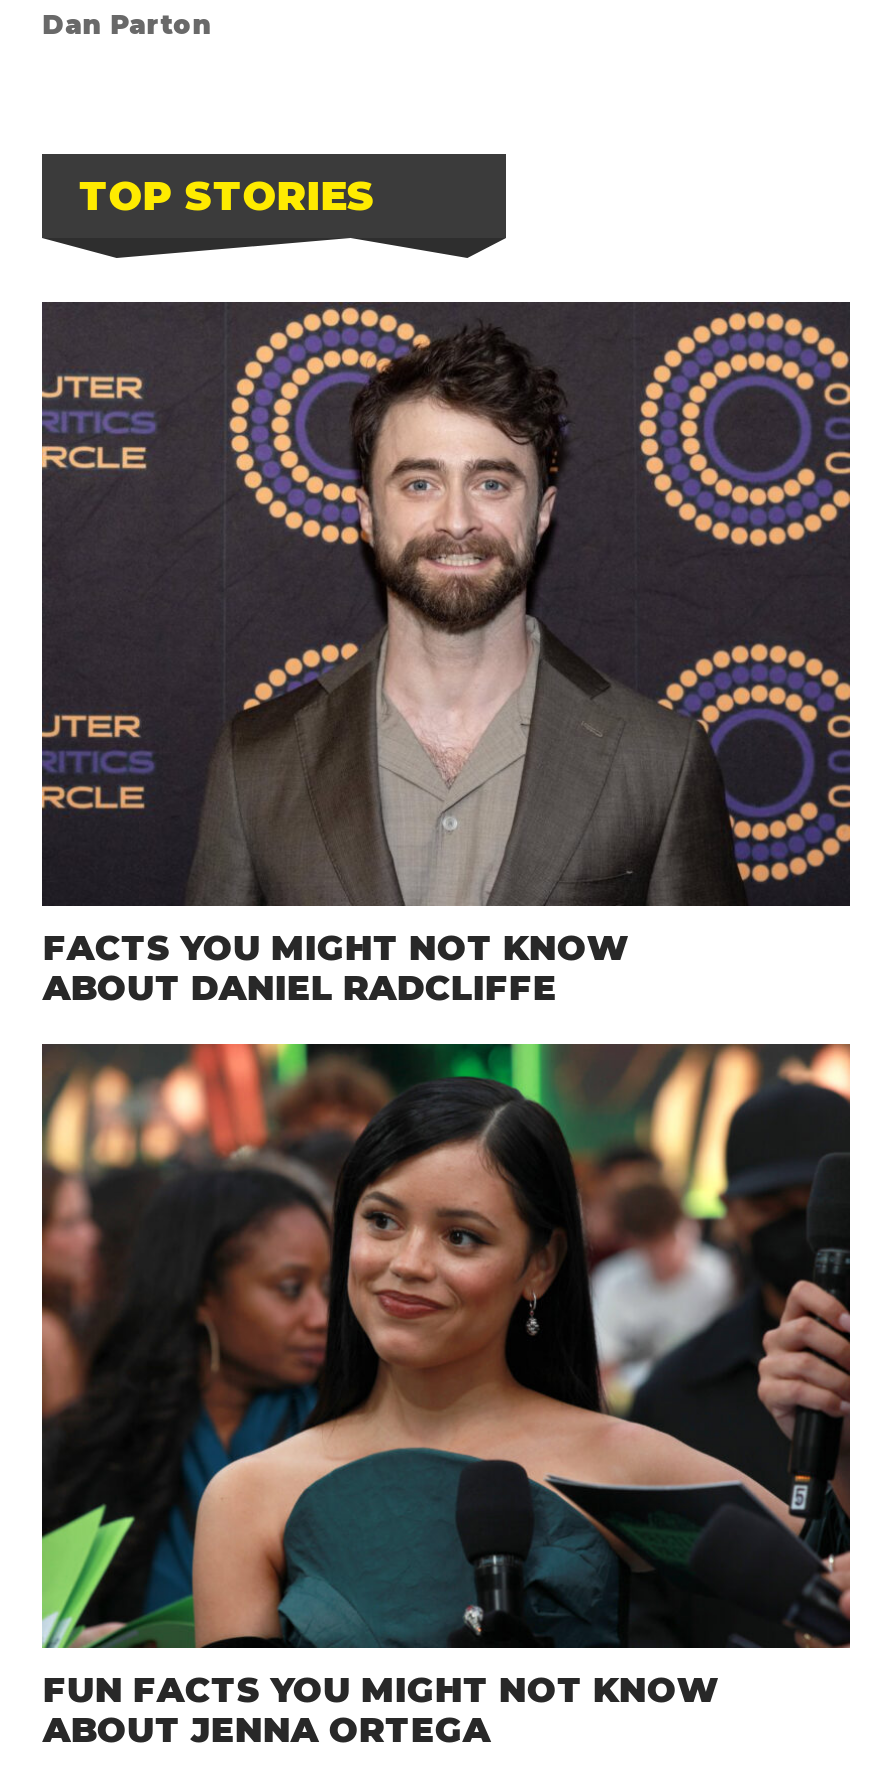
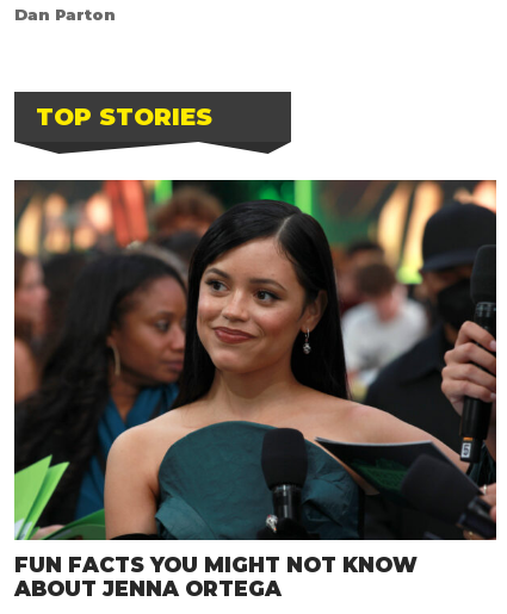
- [image]
- FACTS YOU MIGHT NOT KNOW
- ABOUT DANIEL RADCLIFFE
